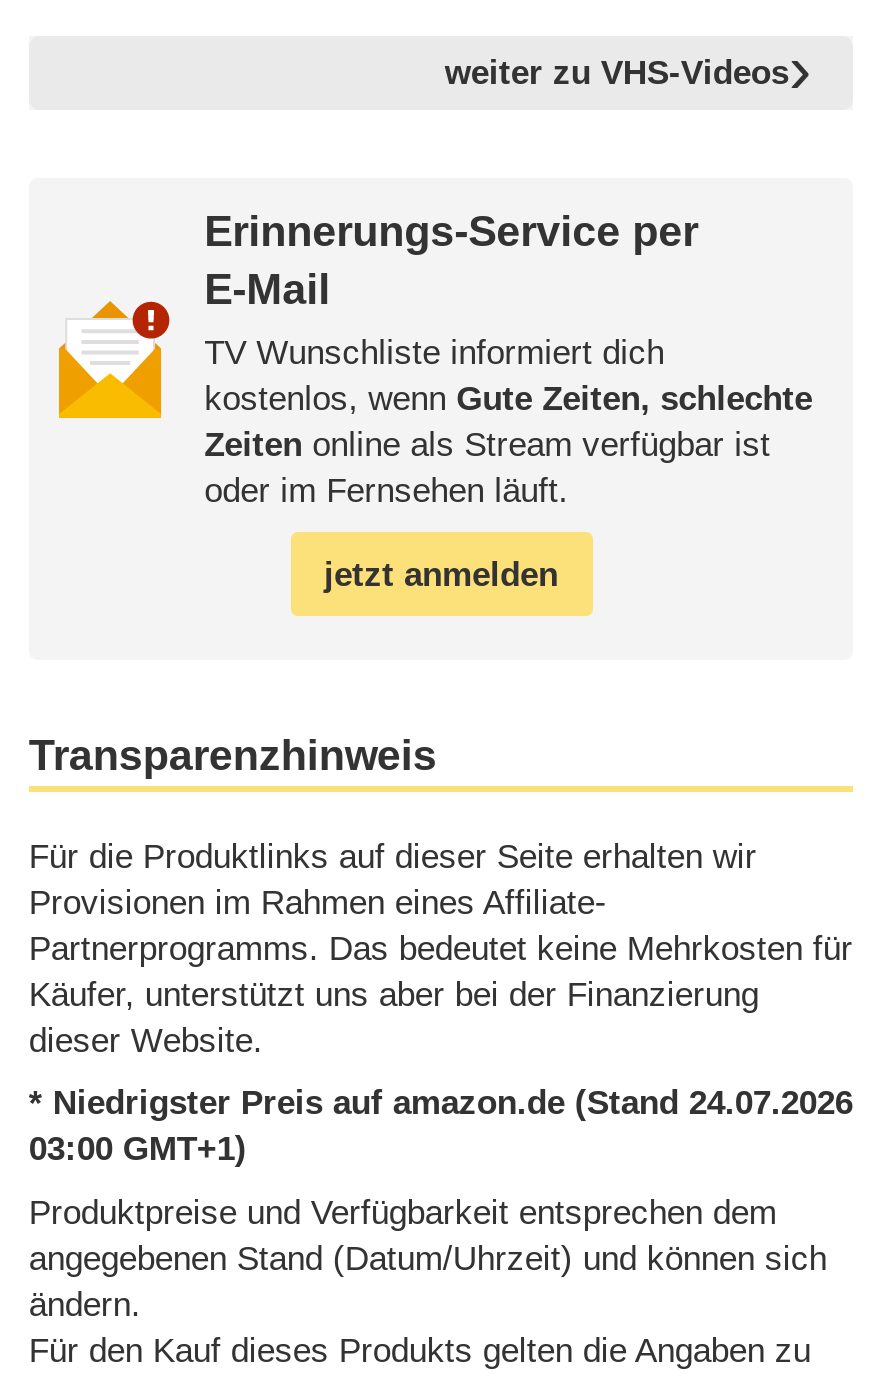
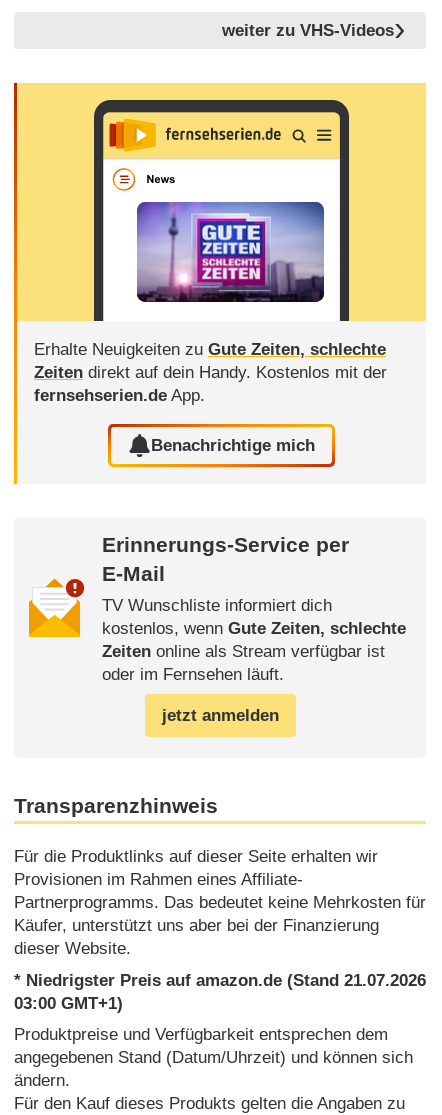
+ [image]
+ Erhalte Neuigkeiten zu Gute Zeiten, schlechte
+ Zeiten direkt auf dein Handy. Kostenlos mit der
+ fernsehserien.de App.
+ Benachrichtige mich

- * Niedrigster Preis auf amazon.de (Stand 24.07.2026
+ * Niedrigster Preis auf amazon.de (Stand 21.07.2026
